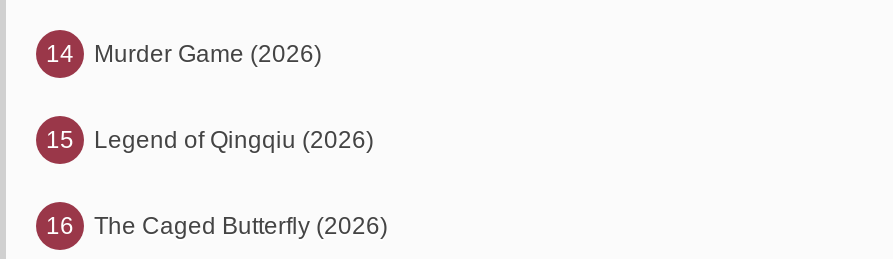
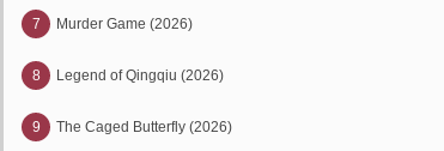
- 14 Murder Game (2026)
+ 7 Murder Game (2026)

- 15 Legend of Qingqiu (2026)
+ 8 Legend of Qingqiu (2026)

- 16 The Caged Butterfly (2026)
+ 9 The Caged Butterfly (2026)
